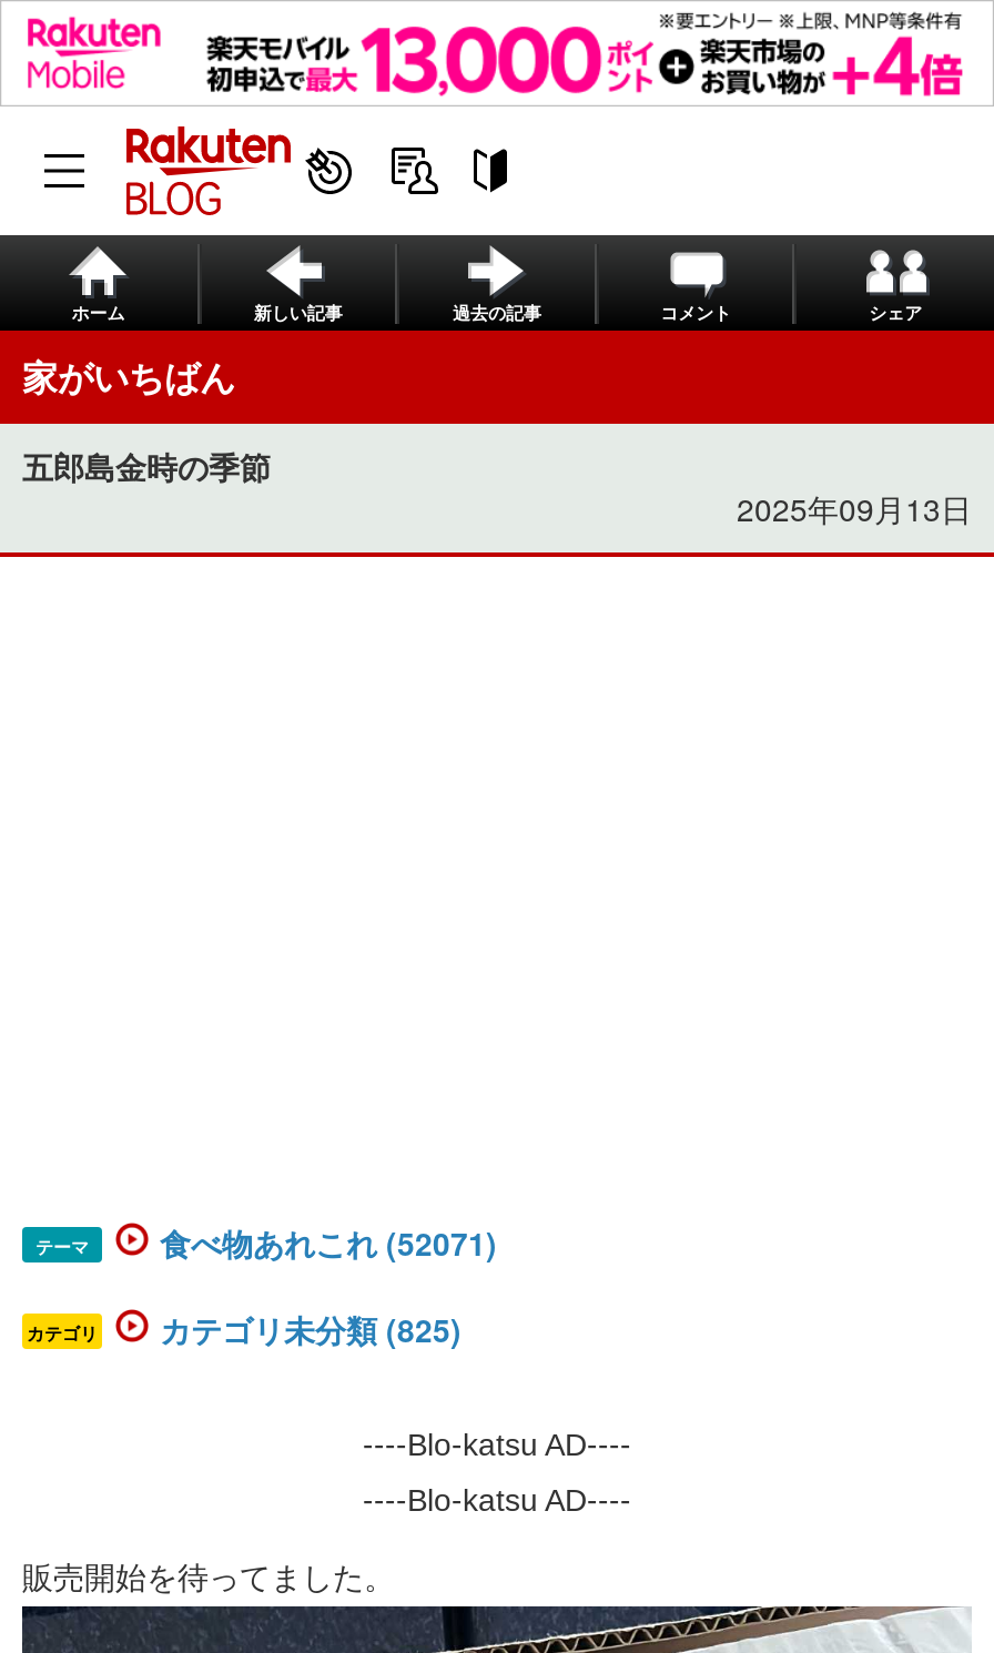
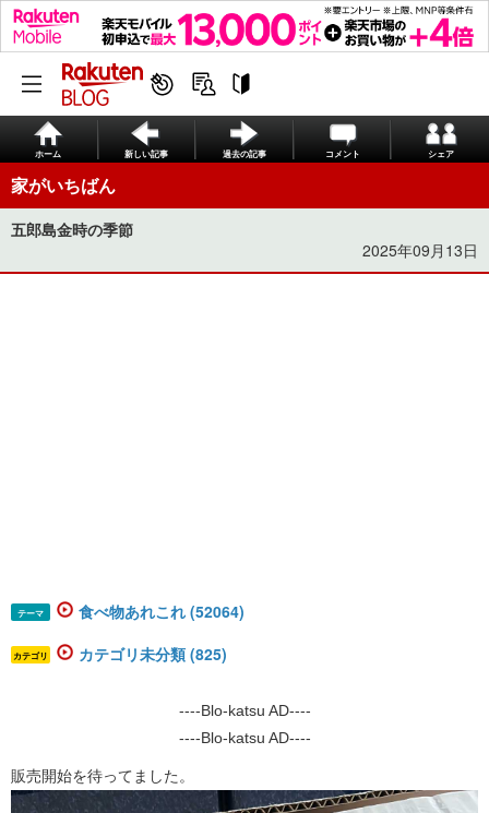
- 食べ物あれこれ (52071)
+ 食べ物あれこれ (52064)
